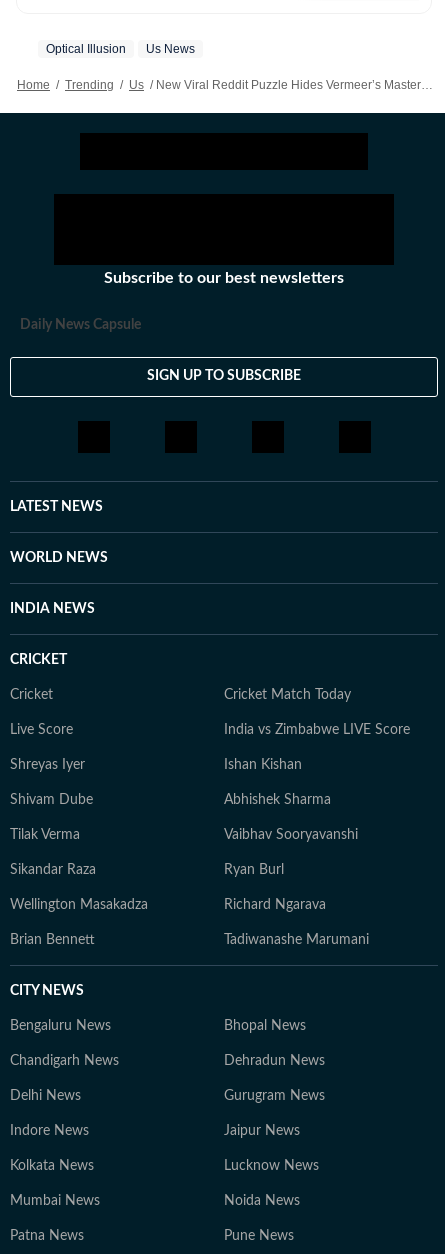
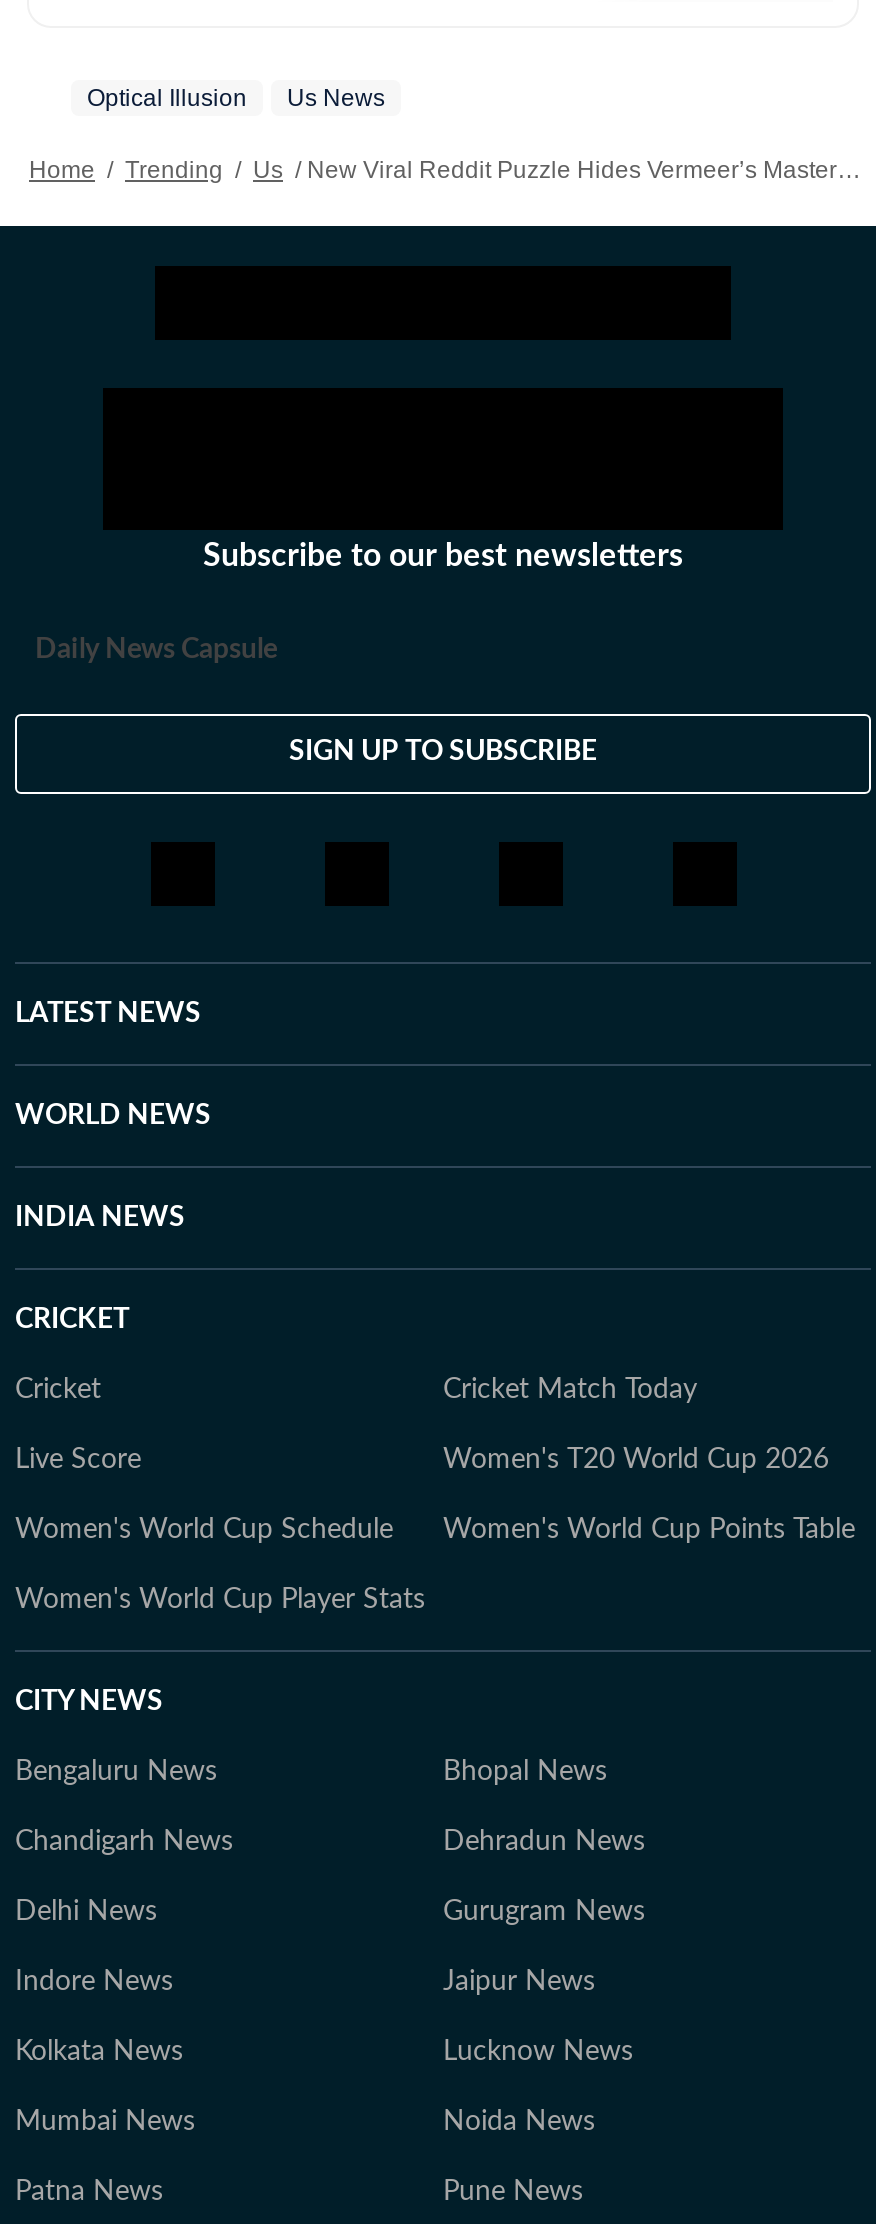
- India vs Zimbabwe LIVE Score
- Shreyas Iyer
- Ishan Kishan
- Shivam Dube
- Abhishek Sharma
- Tilak Verma
- Vaibhav Sooryavanshi
- Sikandar Raza
- Ryan Burl
- Wellington Masakadza
- Richard Ngarava
- Brian Bennett
- Tadiwanashe Marumani
+ Women's T20 World Cup 2026
+ Women's World Cup Schedule
+ Women's World Cup Points Table
+ Women's World Cup Player Stats
